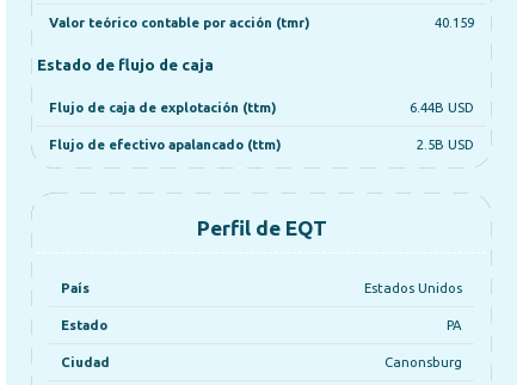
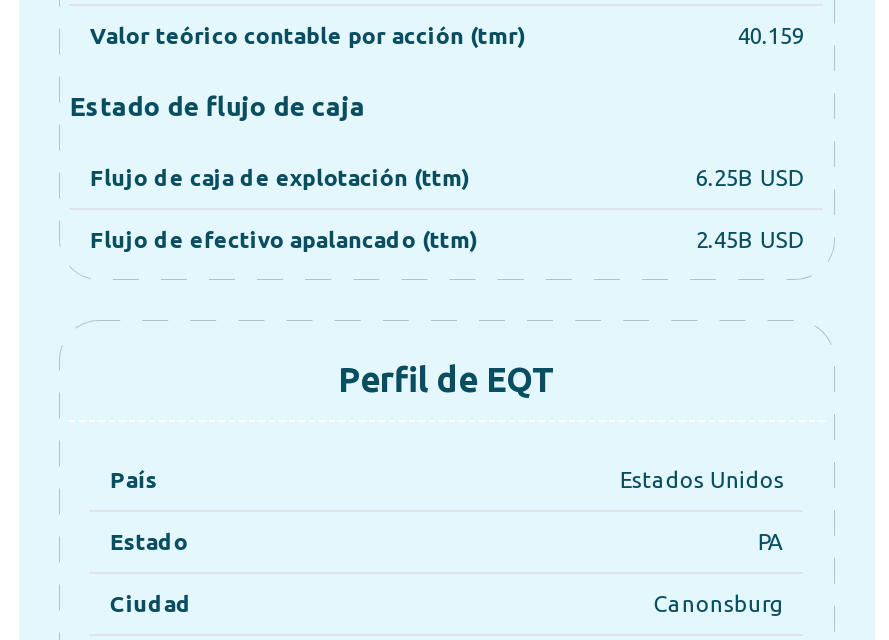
- 6.44B USD
+ 6.25B USD

- 2.5B USD
+ 2.45B USD
